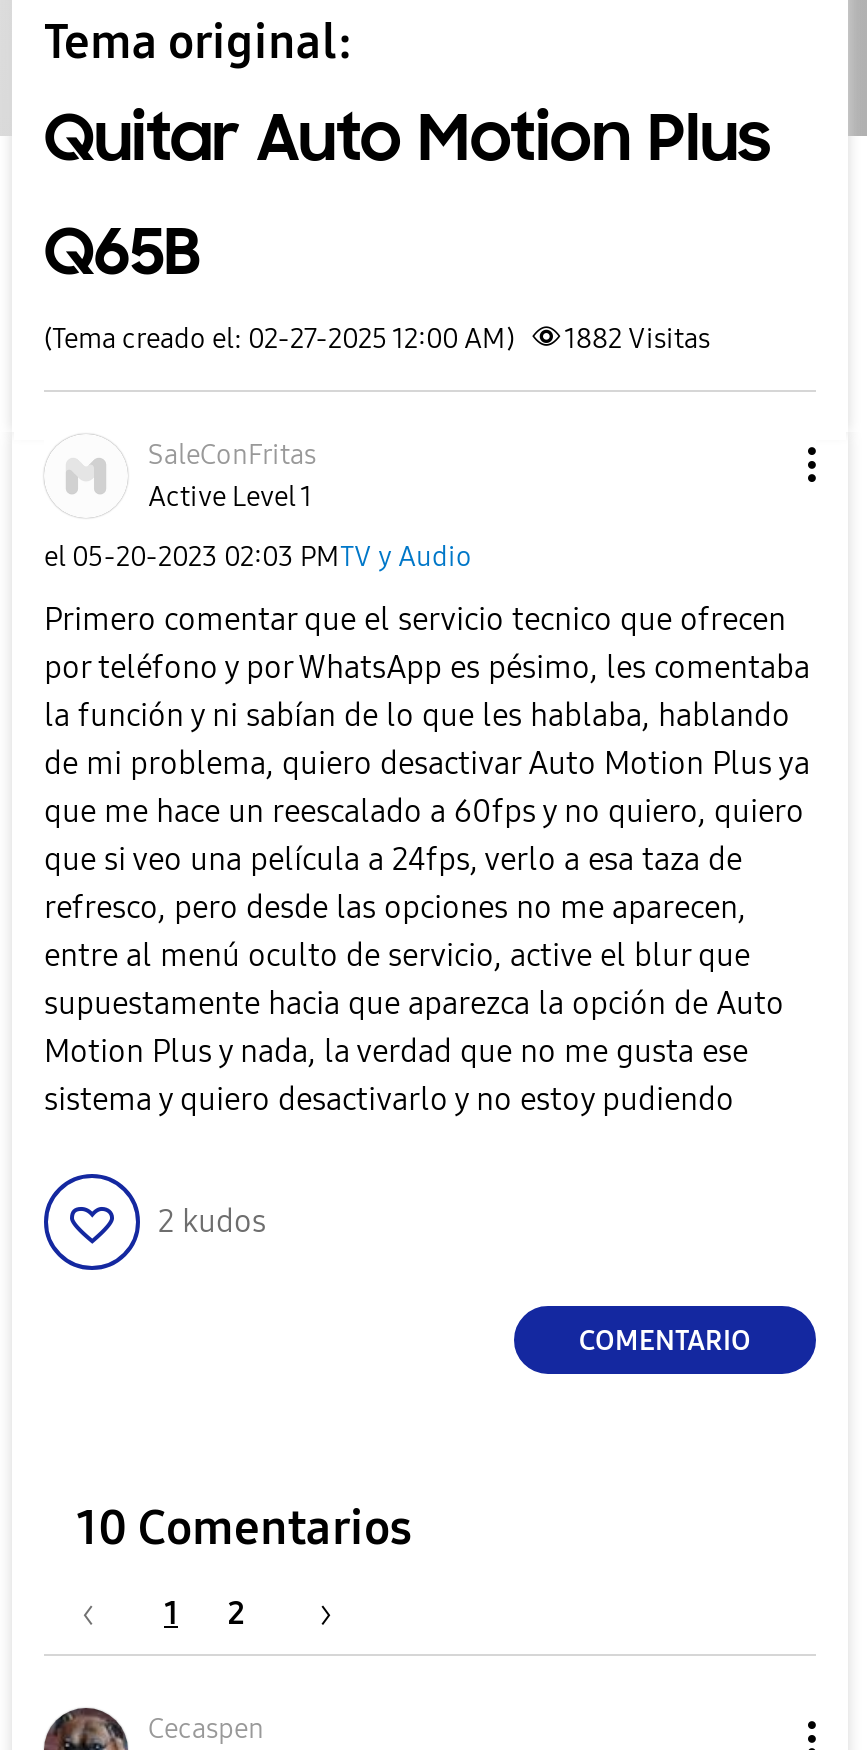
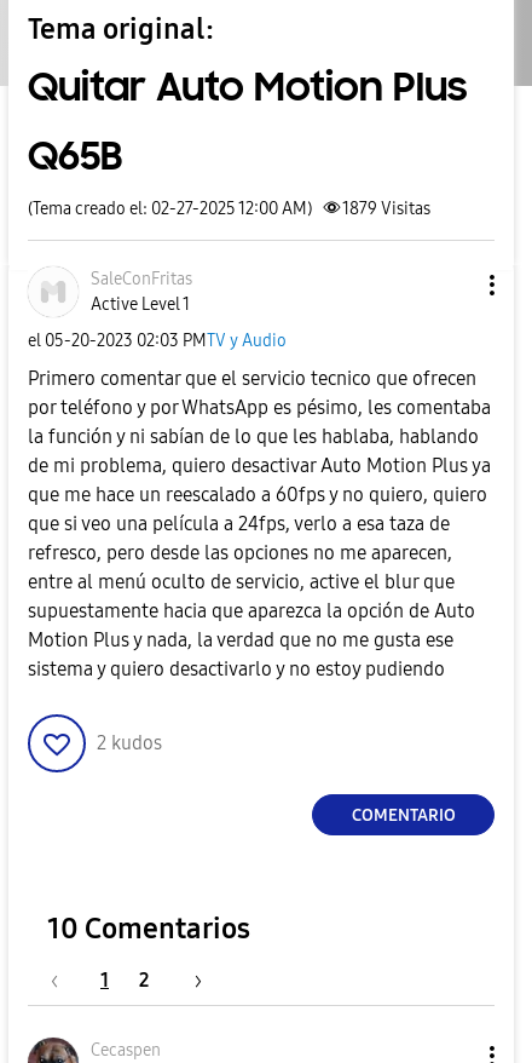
- (Tema creado el: 02-27-2025 12:00 AM) 1882 Visitas
+ (Tema creado el: 02-27-2025 12:00 AM) 1879 Visitas
